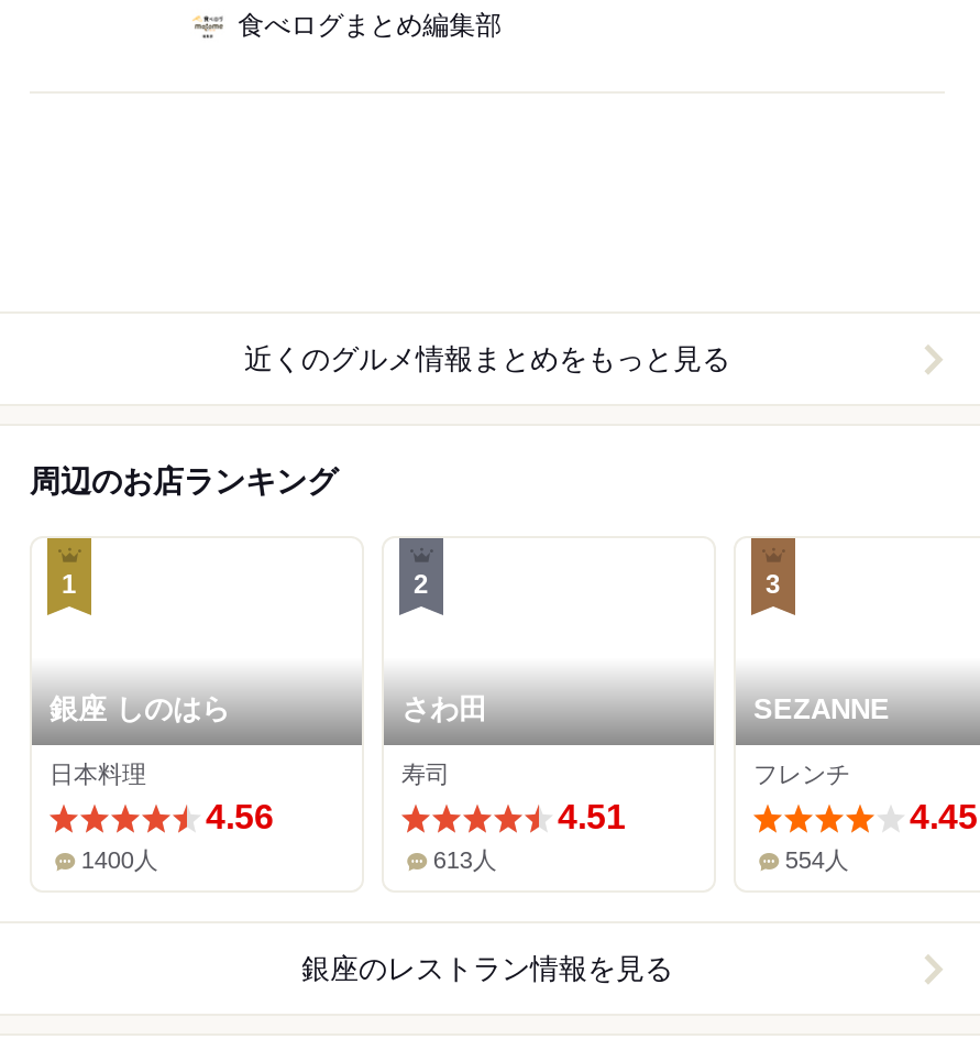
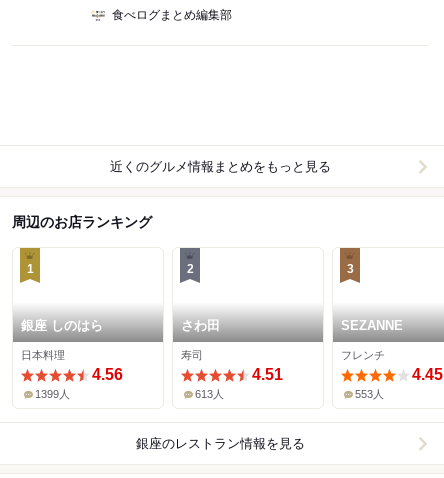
- 1400人
+ 1399人

- 554人
+ 553人
